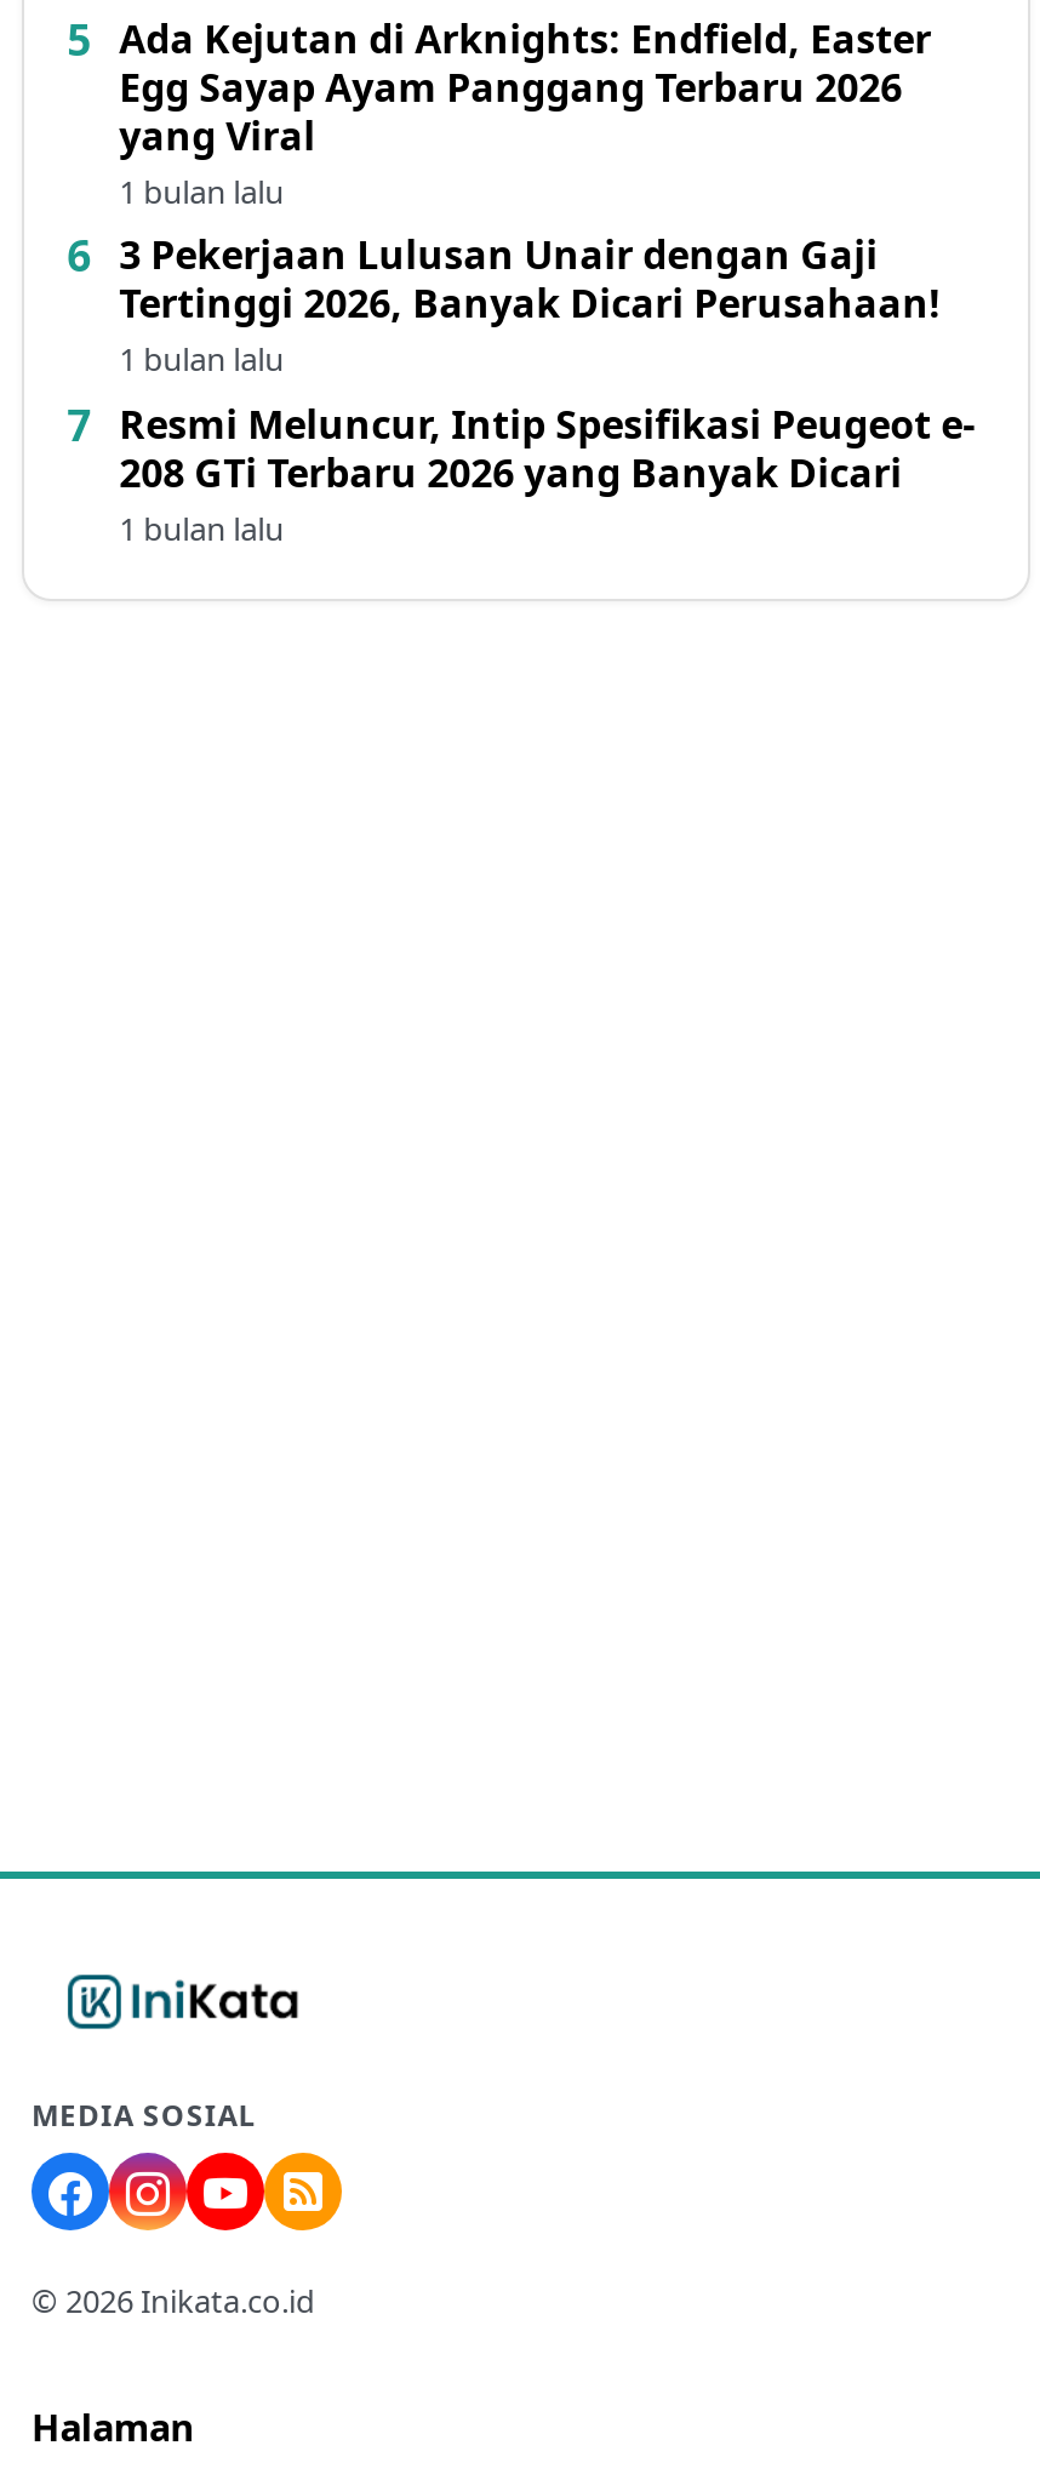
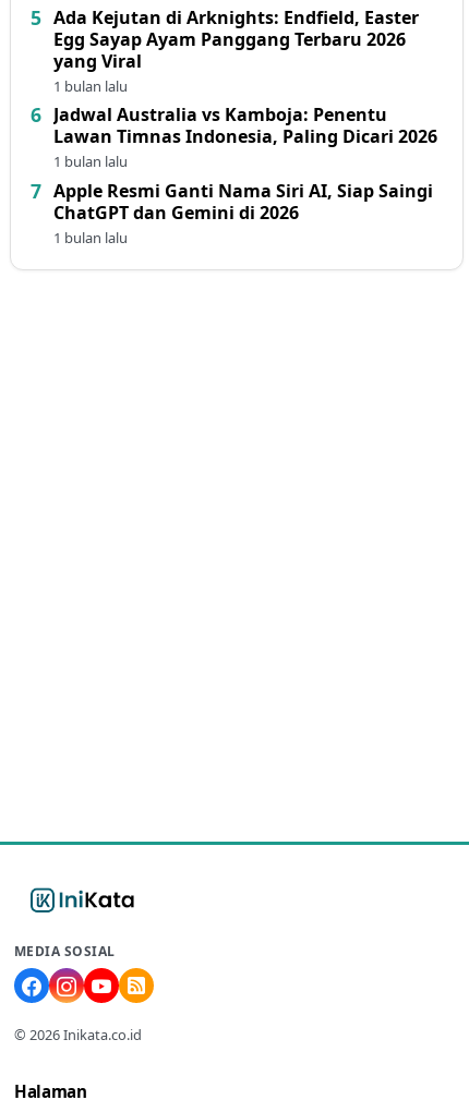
- 3 Pekerjaan Lulusan Unair dengan Gaji
- Tertinggi 2026, Banyak Dicari Perusahaan!
+ Jadwal Australia vs Kamboja: Penentu
+ Lawan Timnas Indonesia, Paling Dicari 2026

- Resmi Meluncur, Intip Spesifikasi Peugeot e-
- 208 GTi Terbaru 2026 yang Banyak Dicari
+ Apple Resmi Ganti Nama Siri AI, Siap Saingi
+ ChatGPT dan Gemini di 2026
